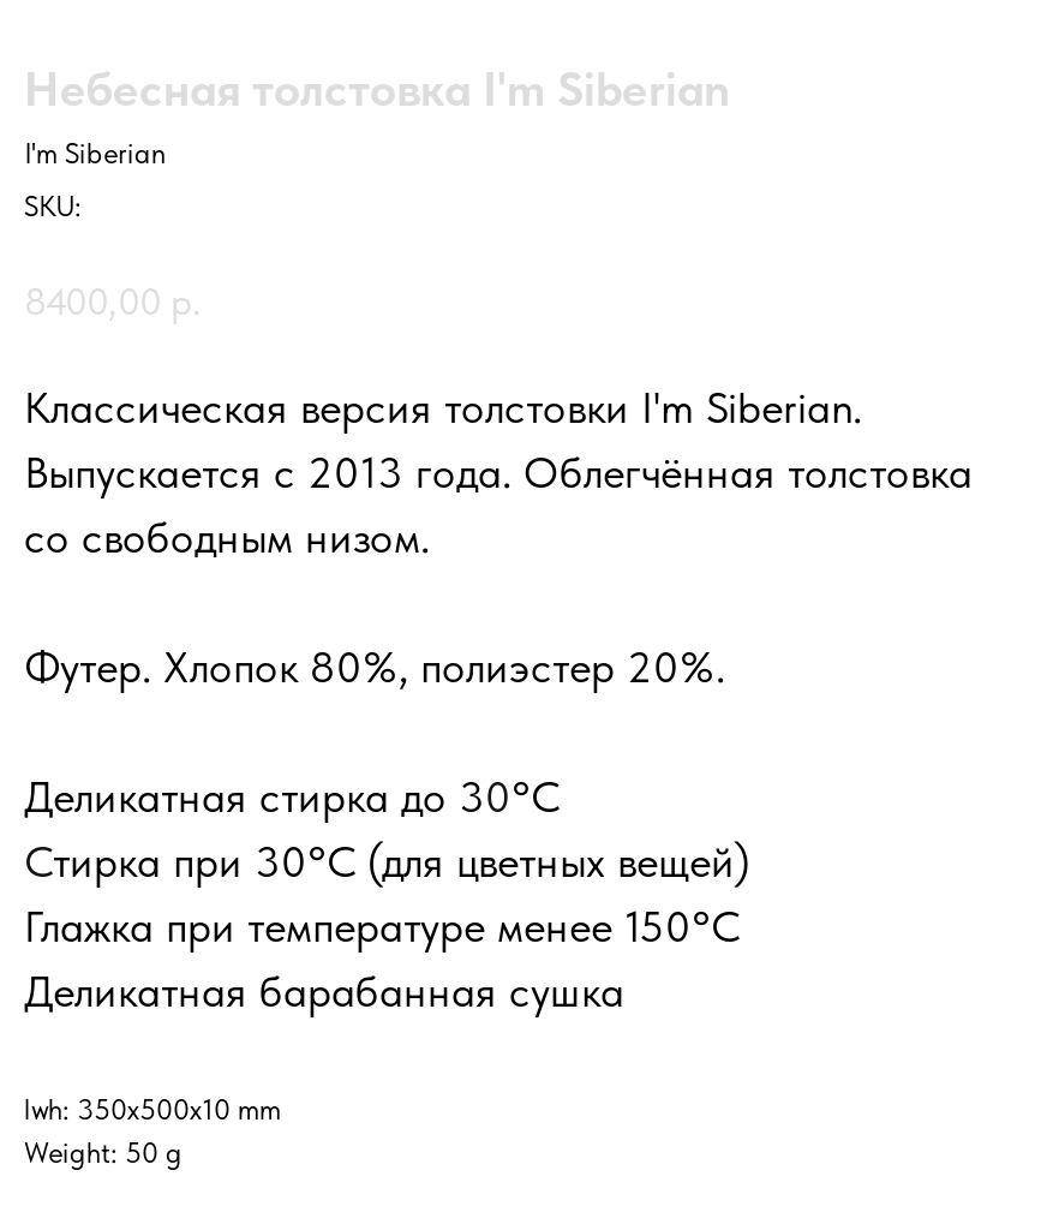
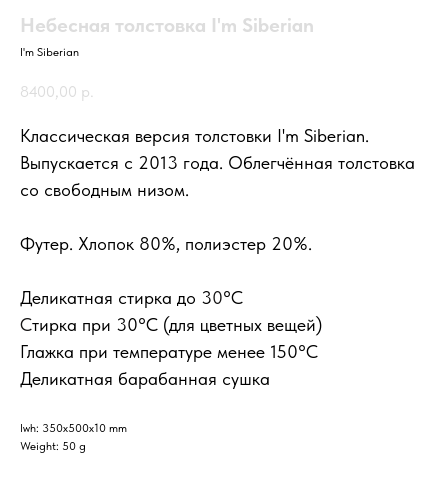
- SKU:
